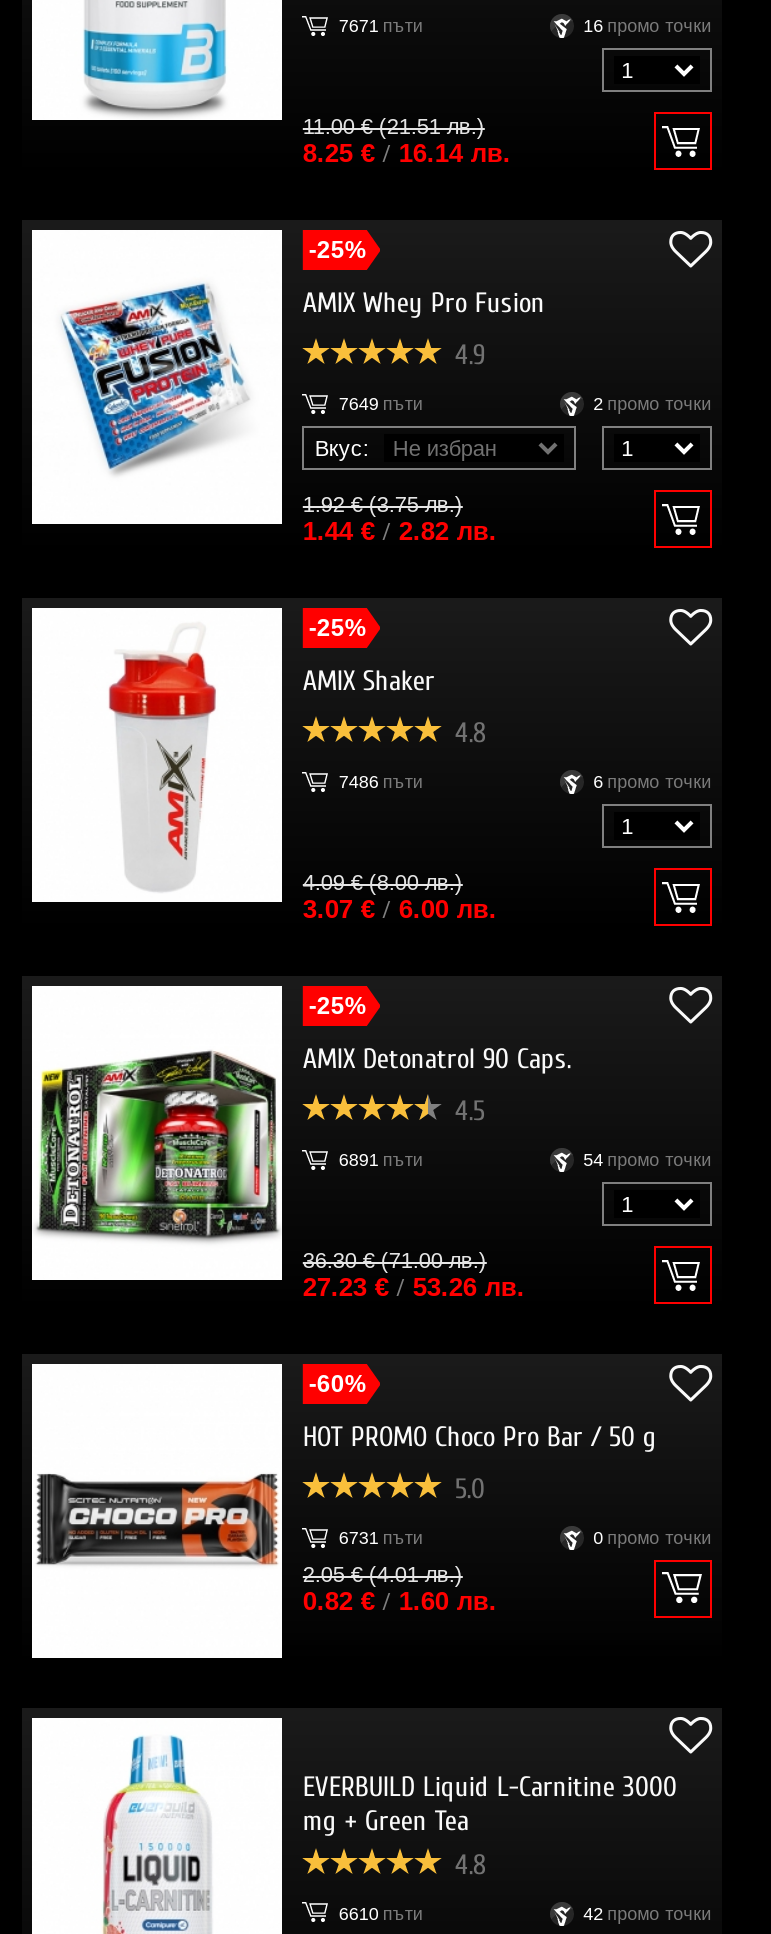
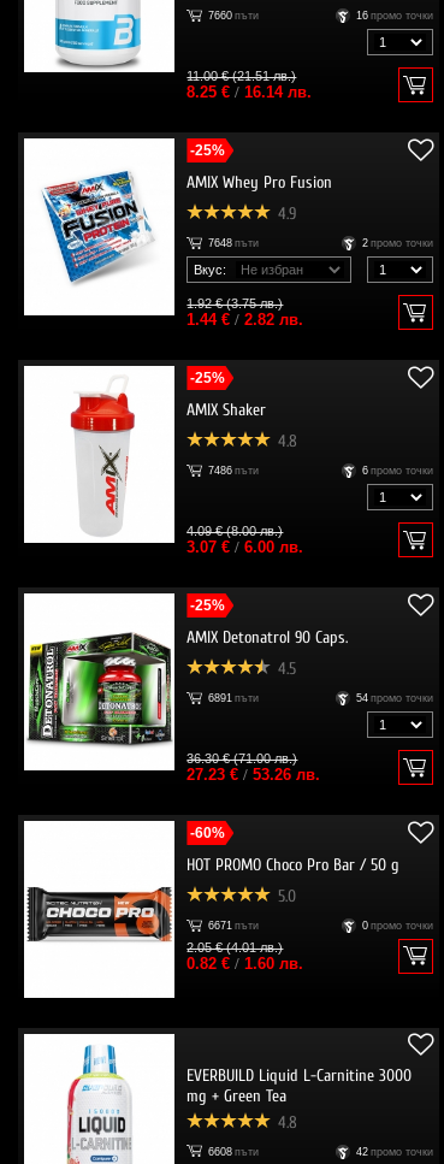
- 7671 пъти
+ 7660 пъти

- 7649 пъти
+ 7648 пъти

- 6731 пъти
+ 6671 пъти

- 6610 пъти
+ 6608 пъти
